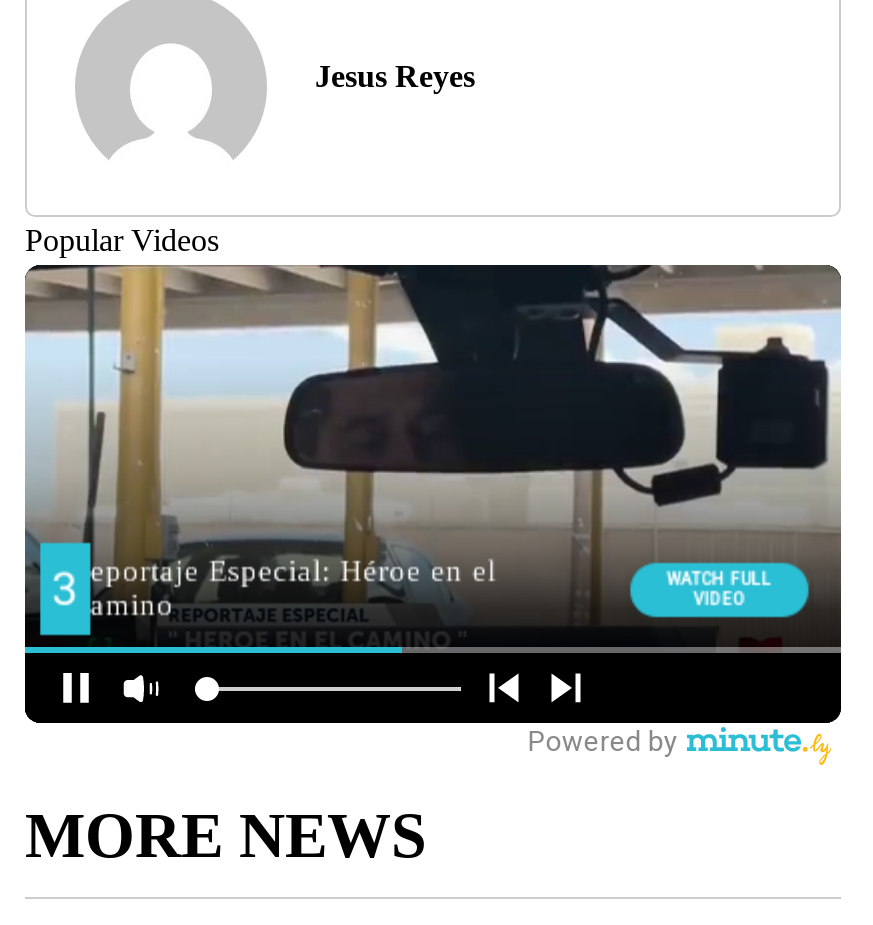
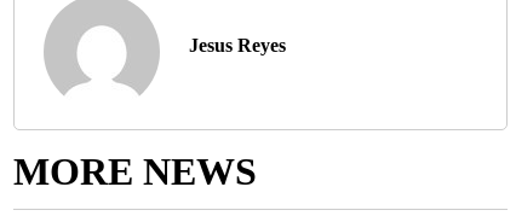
- Popular Videos

- [image]
